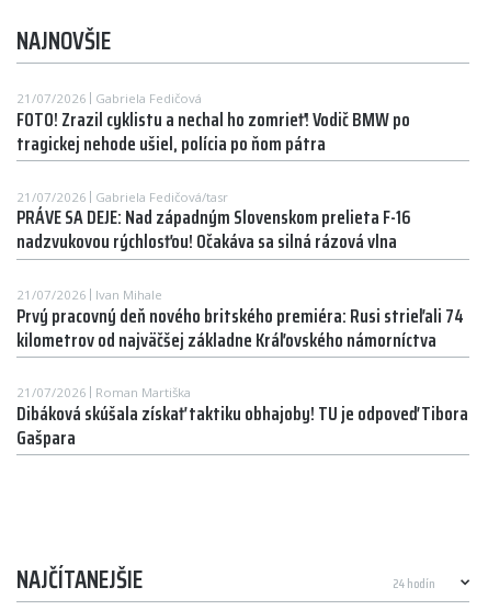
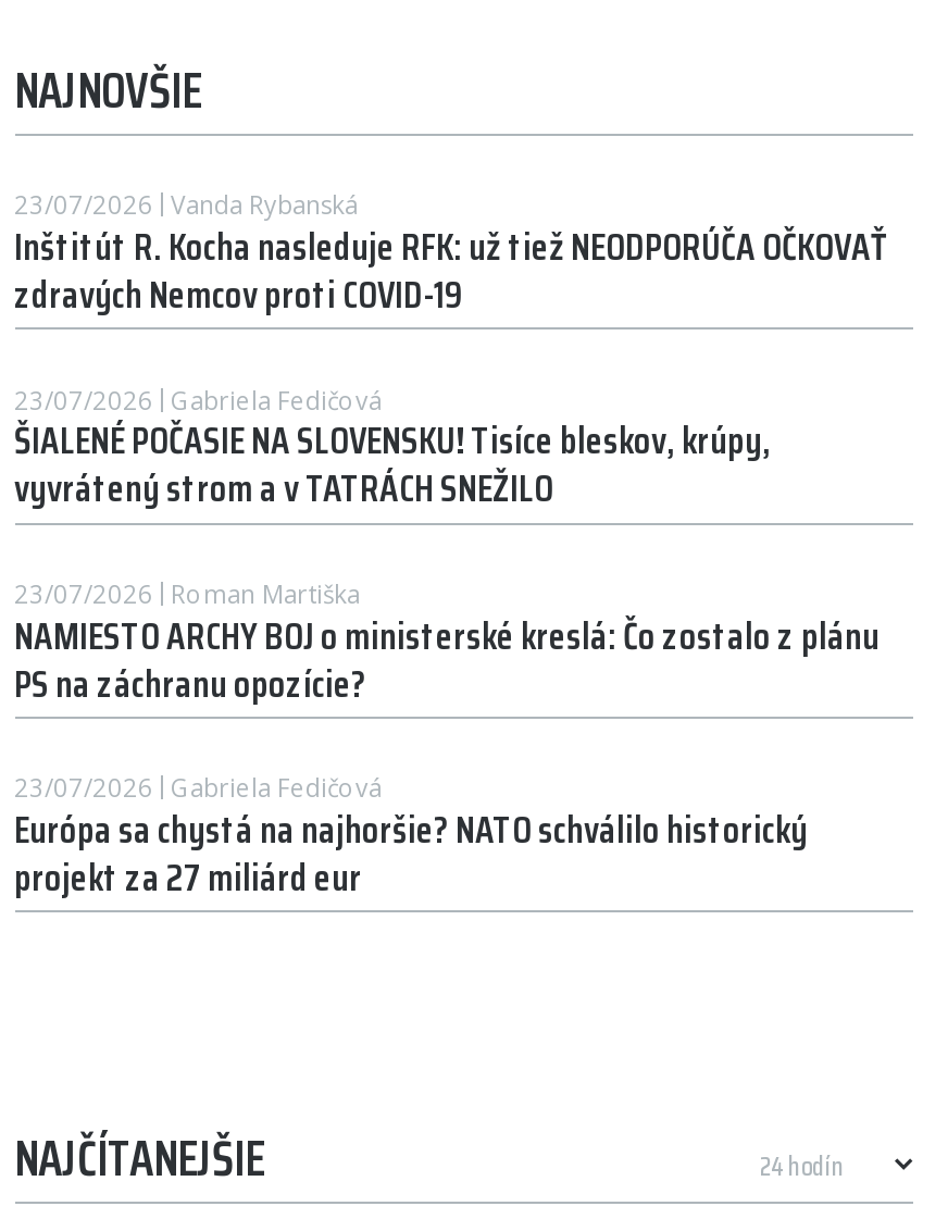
- 21/07/2026 Gabriela Fedičová
- FOTO! Zrazil cyklistu a nechal ho zomrieť! Vodič BMW po
- tragickej nehode ušiel, polícia po ňom pátra
+ 23/07/2026 Vanda Rybanská
+ Inštitút R. Kocha nasleduje RFK: už tiež NEODPORÚČA OČKOVAŤ
+ zdravých Nemcov proti COVID-19

- 21/07/2026 Gabriela Fedičová/tasr
- PRÁVE SA DEJE: Nad západným Slovenskom prelieta F-16
- nadzvukovou rýchlosťou! Očakáva sa silná rázová vlna
+ 23/07/2026 Gabriela Fedičová
+ ŠIALENÉ POČASIE NA SLOVENSKU! Tisíce bleskov, krúpy,
+ vyvrátený strom a v TATRÁCH SNEŽILO

- 21/07/2026 Ivan Mihale
- Prvý pracovný deň nového britského premiéra: Rusi strieľali 74
- kilometrov od najväčšej základne Kráľovského námorníctva
+ 23/07/2026 Roman Martiška
+ NAMIESTO ARCHY BOJ o ministerské kreslá: Čo zostalo z plánu
+ PS na záchranu opozície?

- 21/07/2026 Roman Martiška
- Dibáková skúšala získať taktiku obhajoby! TU je odpoveď Tibora
- Gašpara
+ 23/07/2026 Gabriela Fedičová
+ Európa sa chystá na najhoršie? NATO schválilo historický
+ projekt za 27 miliárd eur
